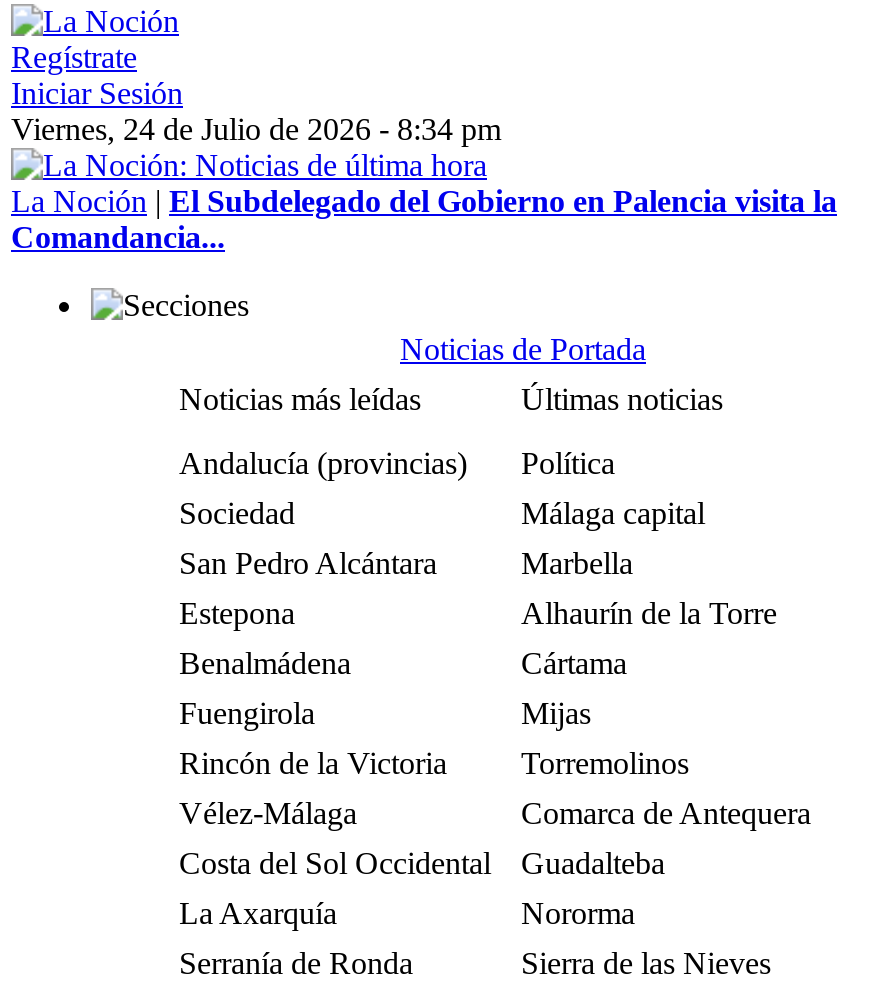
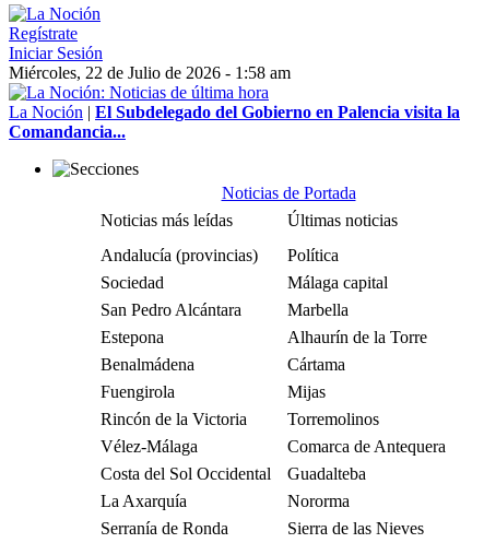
- Viernes, 24 de Julio de 2026 - 8:34 pm
+ Miércoles, 22 de Julio de 2026 - 1:58 am
